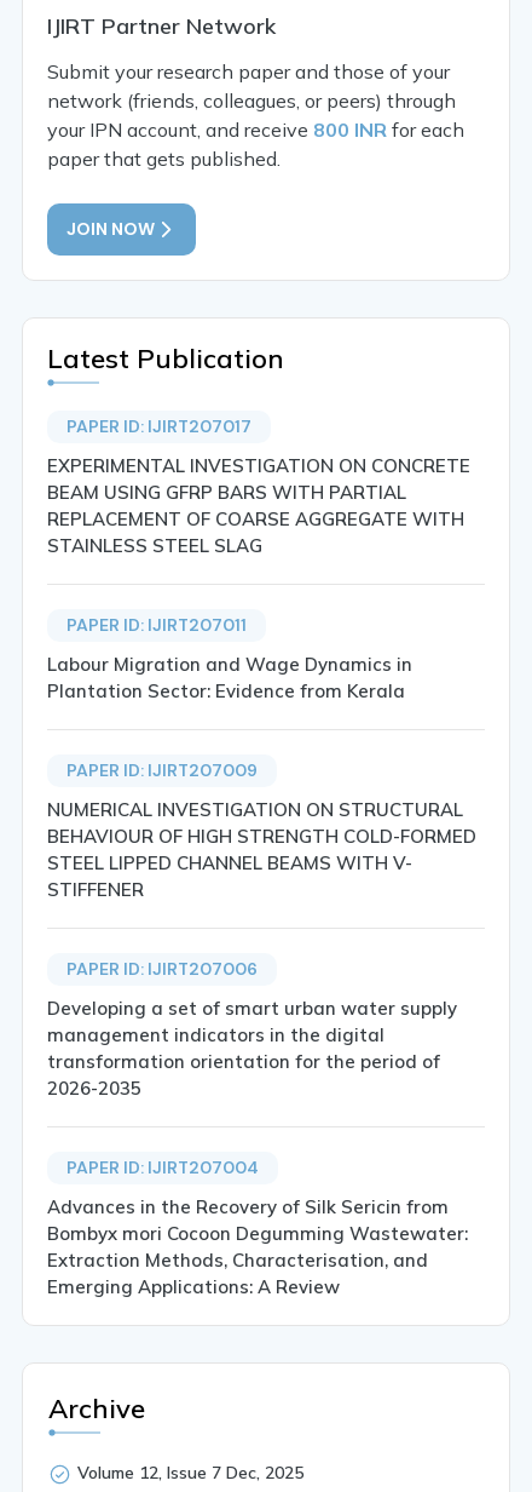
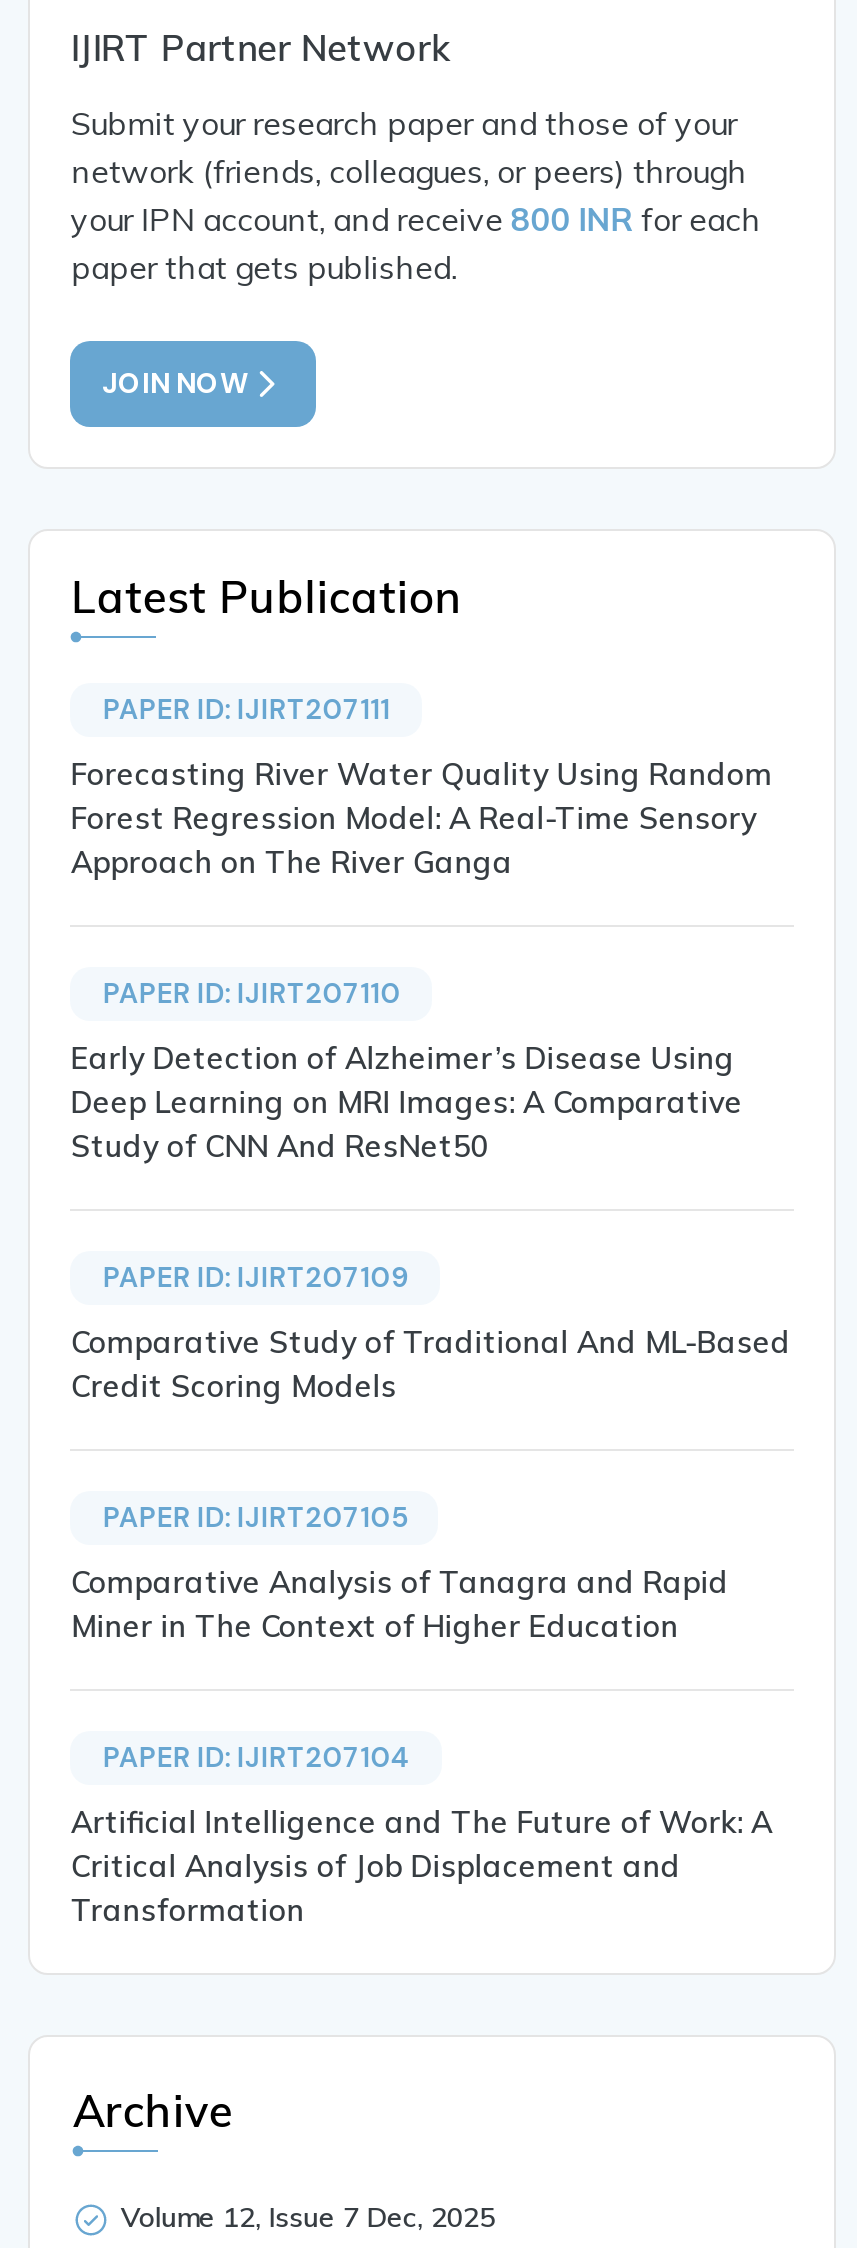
- PAPER ID: IJIRT207017
+ PAPER ID: IJIRT207111

- EXPERIMENTAL INVESTIGATION ON CONCRETE
- BEAM USING GFRP BARS WITH PARTIAL
- REPLACEMENT OF COARSE AGGREGATE WITH
- STAINLESS STEEL SLAG
+ Forecasting River Water Quality Using Random
+ Forest Regression Model: A Real-Time Sensory
+ Approach on The River Ganga

- PAPER ID: IJIRT207011
+ PAPER ID: IJIRT207110

- Labour Migration and Wage Dynamics in
- Plantation Sector: Evidence from Kerala
+ Early Detection of Alzheimer’s Disease Using
+ Deep Learning on MRI Images: A Comparative
+ Study of CNN And ResNet50

- PAPER ID: IJIRT207009
+ PAPER ID: IJIRT207109

- NUMERICAL INVESTIGATION ON STRUCTURAL
- BEHAVIOUR OF HIGH STRENGTH COLD-FORMED
- STEEL LIPPED CHANNEL BEAMS WITH V-
- STIFFENER
+ Comparative Study of Traditional And ML-Based
+ Credit Scoring Models

- PAPER ID: IJIRT207006
+ PAPER ID: IJIRT207105

- Developing a set of smart urban water supply
- management indicators in the digital
- transformation orientation for the period of
- 2026-2035
+ Comparative Analysis of Tanagra and Rapid
+ Miner in The Context of Higher Education

- PAPER ID: IJIRT207004
+ PAPER ID: IJIRT207104

- Advances in the Recovery of Silk Sericin from
- Bombyx mori Cocoon Degumming Wastewater:
- Extraction Methods, Characterisation, and
- Emerging Applications: A Review
+ Artificial Intelligence and The Future of Work: A
+ Critical Analysis of Job Displacement and
+ Transformation
